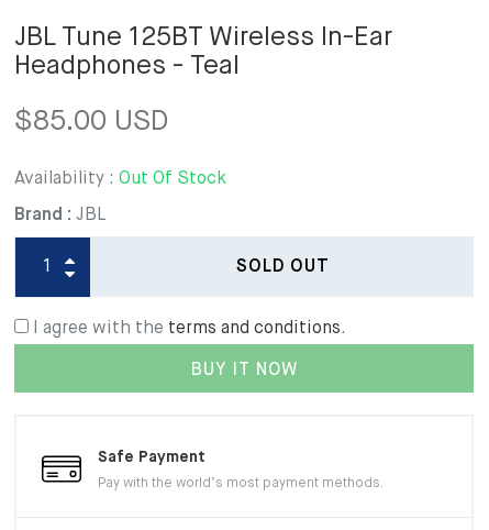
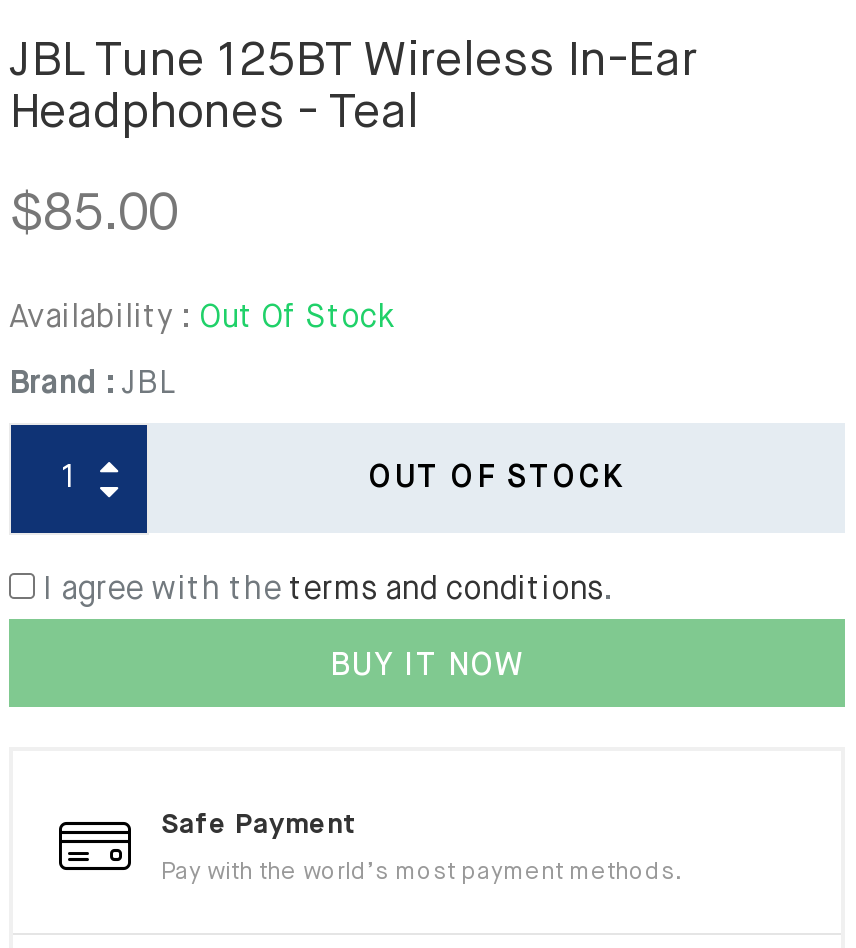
- $85.00 USD
+ $85.00

- SOLD OUT
+ OUT OF STOCK
